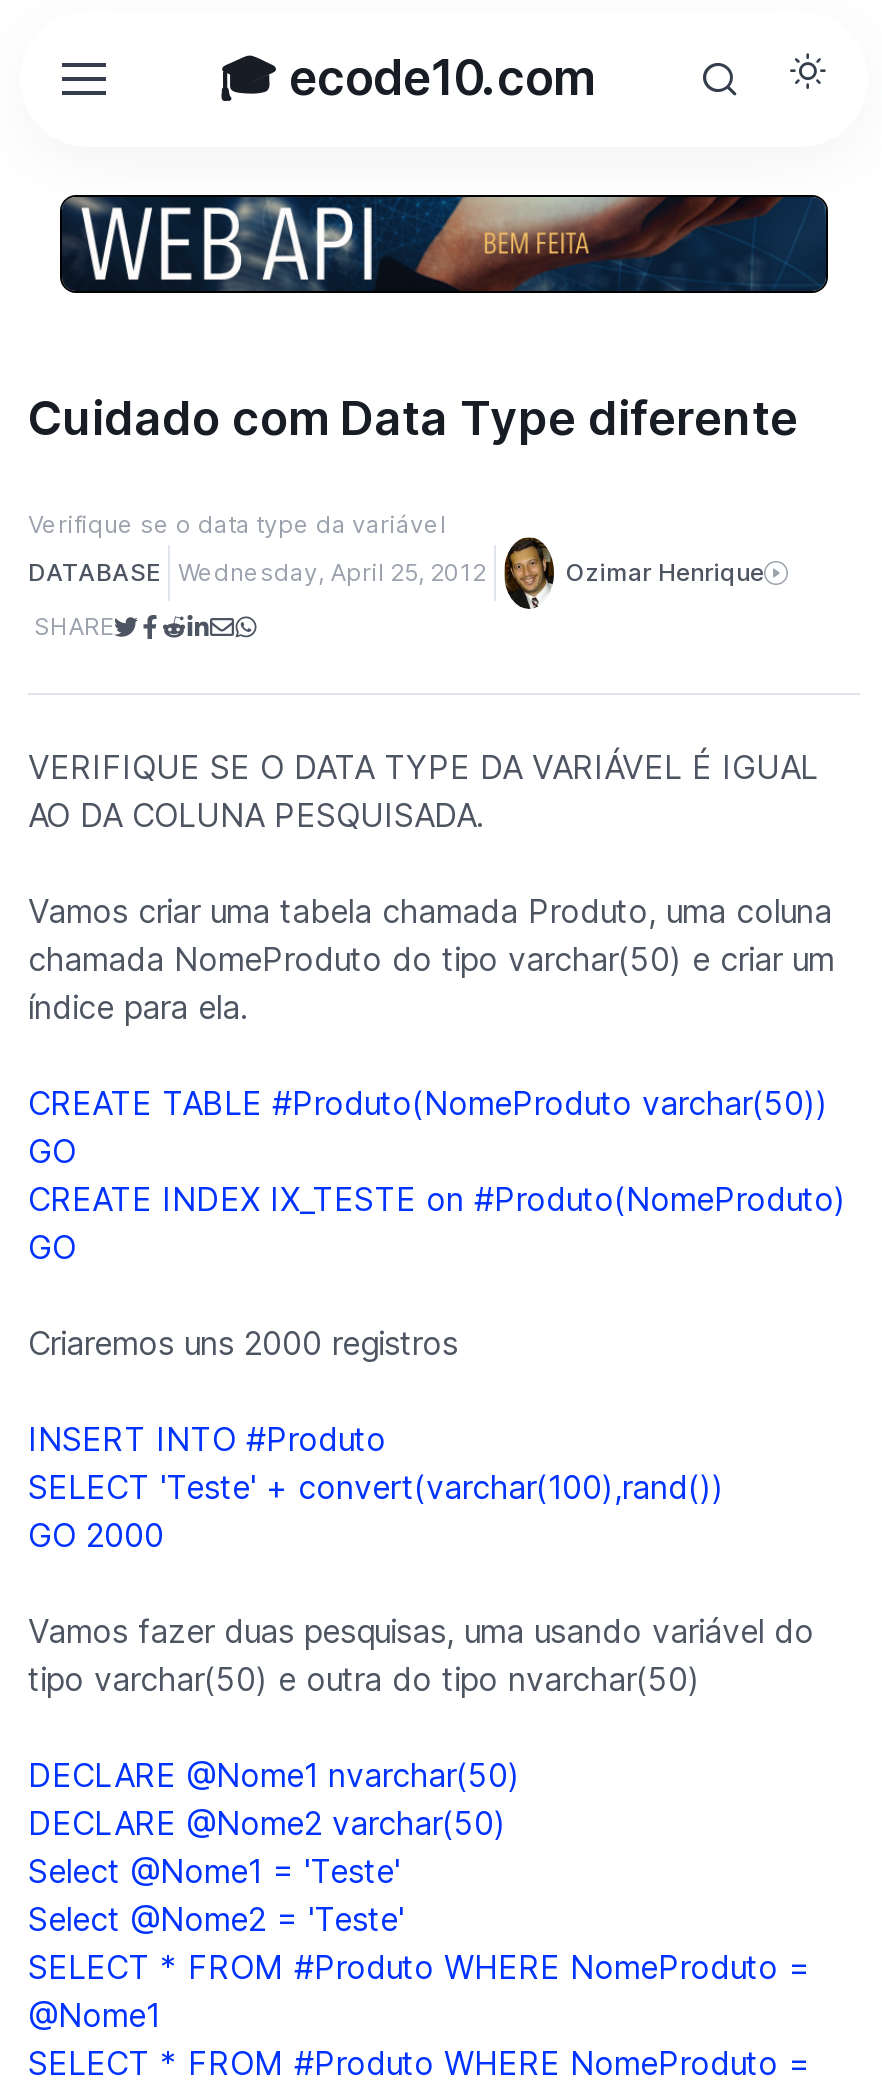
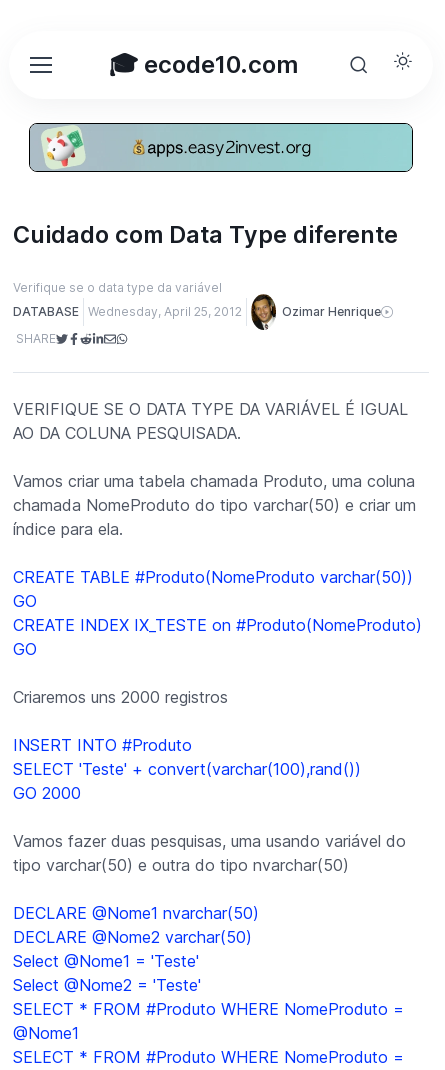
- [image]
+ [image]
